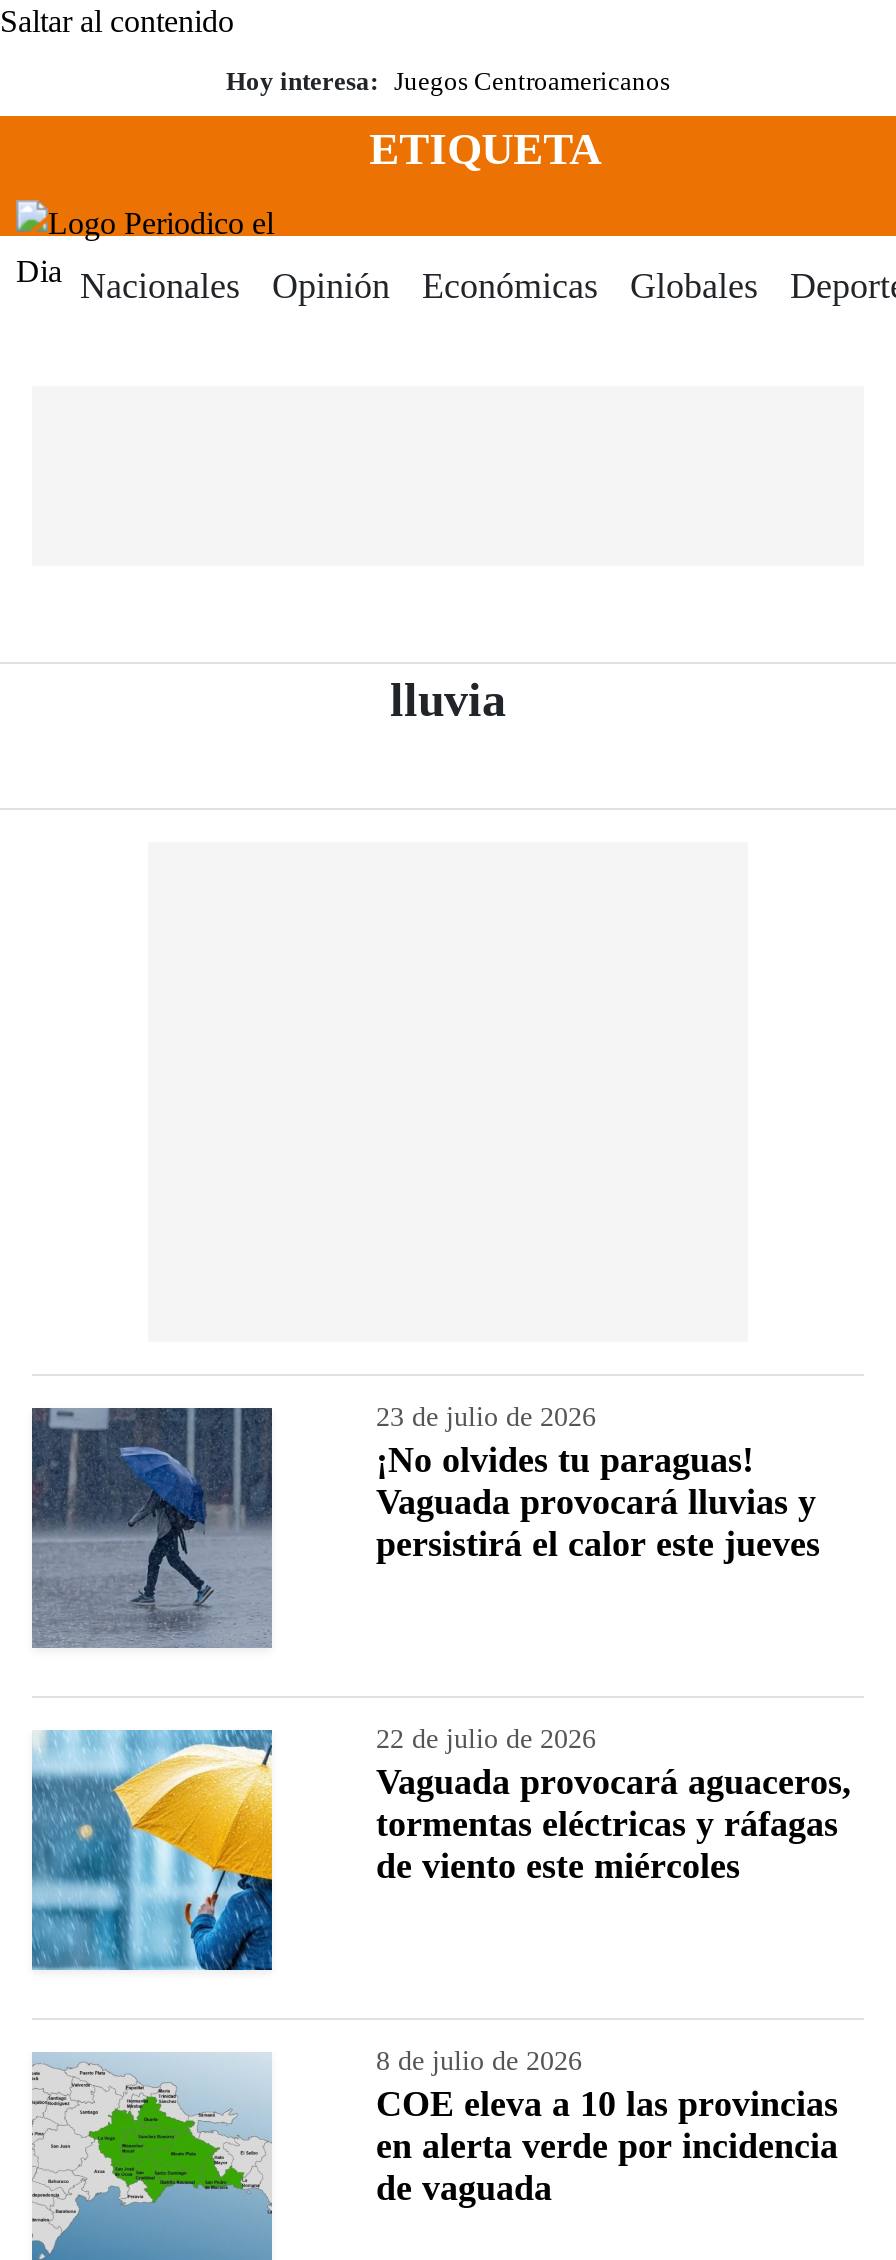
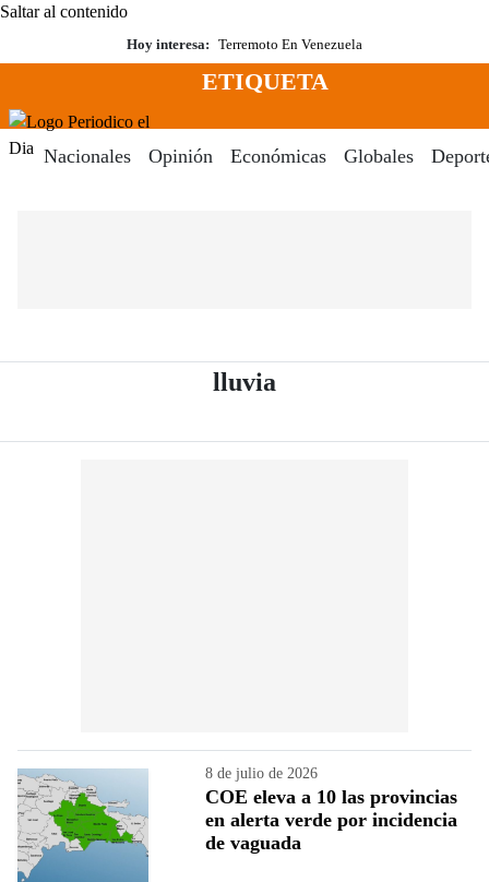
- Hoy interesa: Juegos Centroamericanos
+ Hoy interesa: Terremoto En Venezuela

- [image]

- 23 de julio de 2026
- ¡No olvides tu paraguas!
- Vaguada provocará lluvias y
- persistirá el calor este jueves

- [image]

- 22 de julio de 2026
- Vaguada provocará aguaceros,
- tormentas eléctricas y ráfagas
- de viento este miércoles
